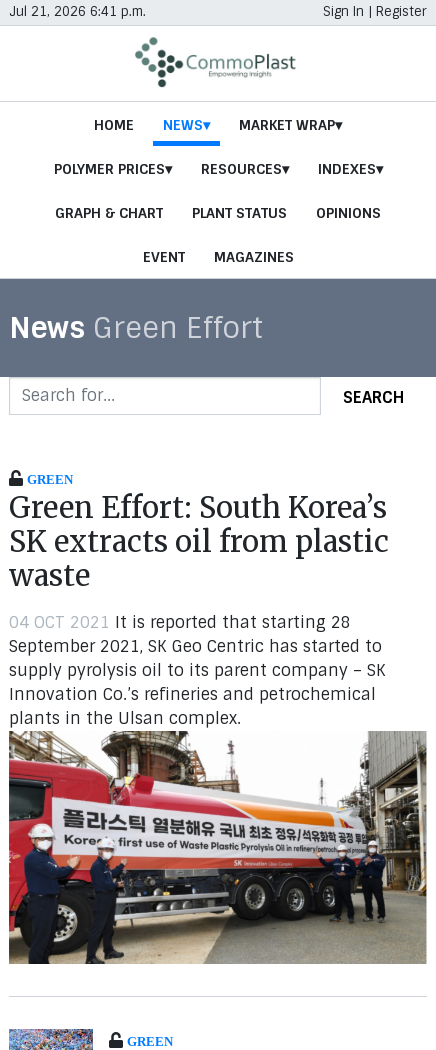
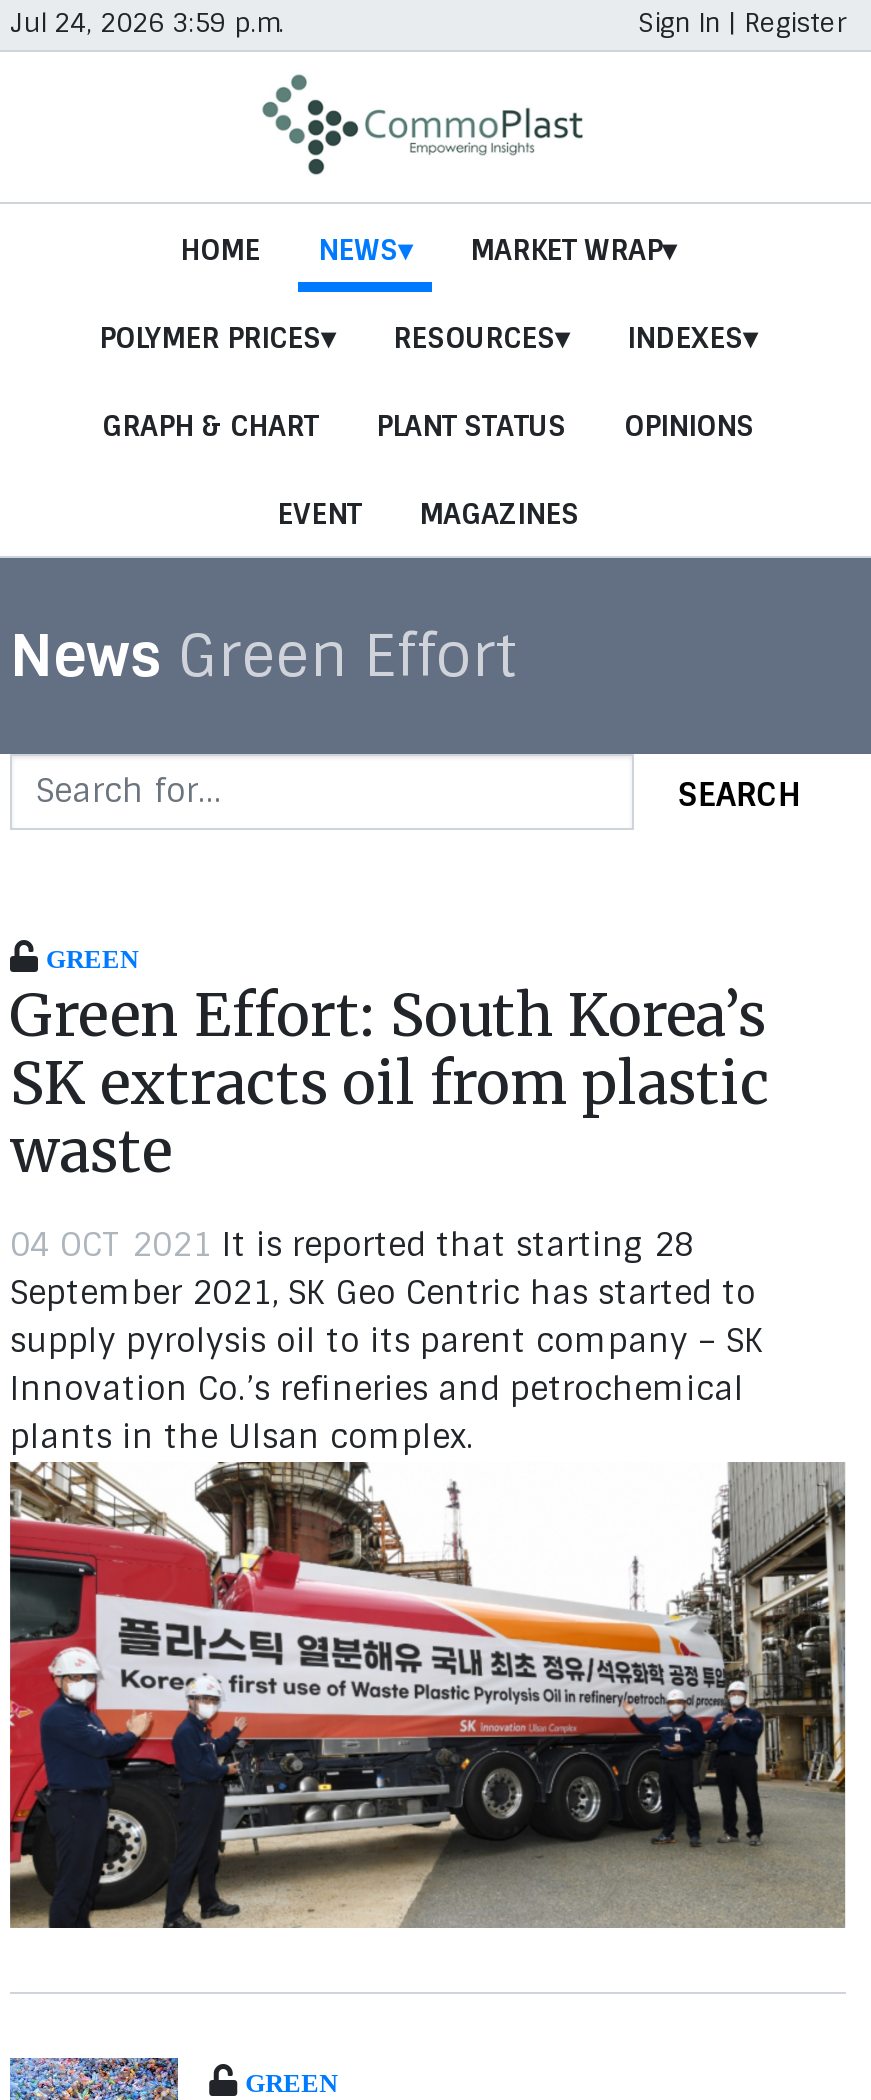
- Jul 21, 2026 6:41 p.m.
+ Jul 24, 2026 3:59 p.m.
